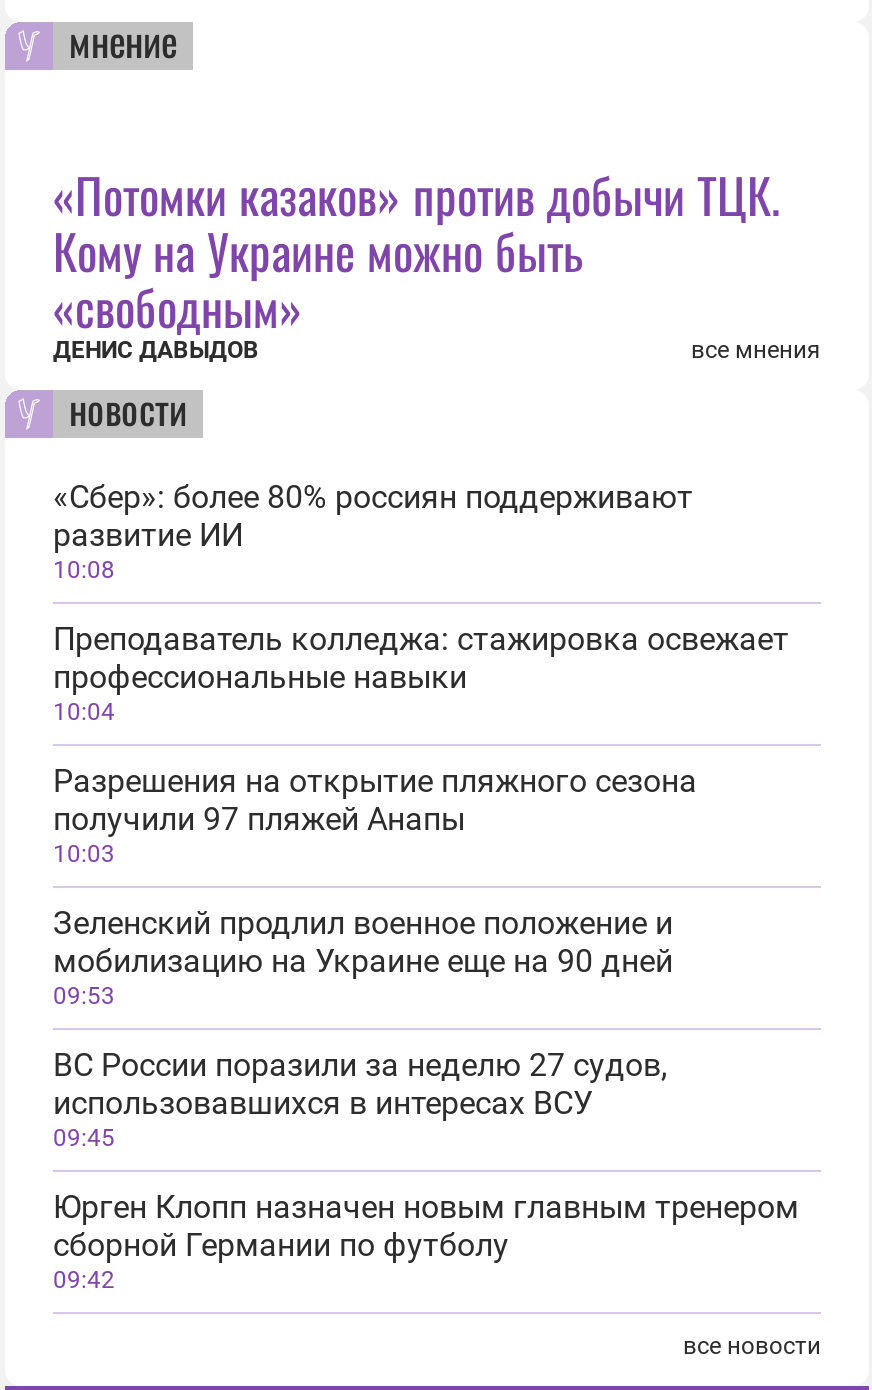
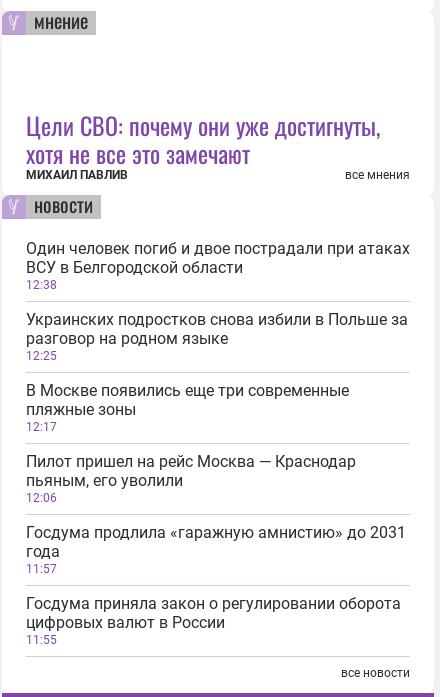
- «Потомки казаков» против добычи ТЦК.
- Кому на Украине можно быть
- «свободным»
- ДЕНИС ДАВЫДОВ
+ Цели СВО: почему они уже достигнуты,
+ хотя не все это замечают
+ МИХАИЛ ПАВЛИВ

- «Сбер»: более 80% россиян поддерживают
- развитие ИИ
- 10:08
+ Один человек погиб и двое пострадали при атаках
+ ВСУ в Белгородской области
+ 12:38

- Преподаватель колледжа: стажировка освежает
- профессиональные навыки
- 10:04
+ Украинских подростков снова избили в Польше за
+ разговор на родном языке
+ 12:25

- Разрешения на открытие пляжного сезона
- получили 97 пляжей Анапы
- 10:03
+ В Москве появились еще три современные
+ пляжные зоны
+ 12:17

- Зеленский продлил военное положение и
- мобилизацию на Украине еще на 90 дней
- 09:53
+ Пилот пришел на рейс Москва — Краснодар
+ пьяным, его уволили
+ 12:06

- ВС России поразили за неделю 27 судов,
- использовавшихся в интересах ВСУ
- 09:45
+ Госдума продлила «гаражную амнистию» до 2031
+ года
+ 11:57

- Юрген Клопп назначен новым главным тренером
- сборной Германии по футболу
- 09:42
+ Госдума приняла закон о регулировании оборота
+ цифровых валют в России
+ 11:55
